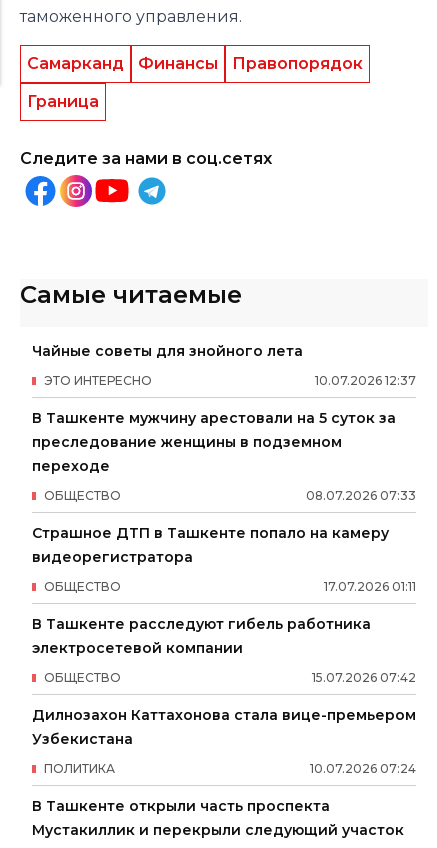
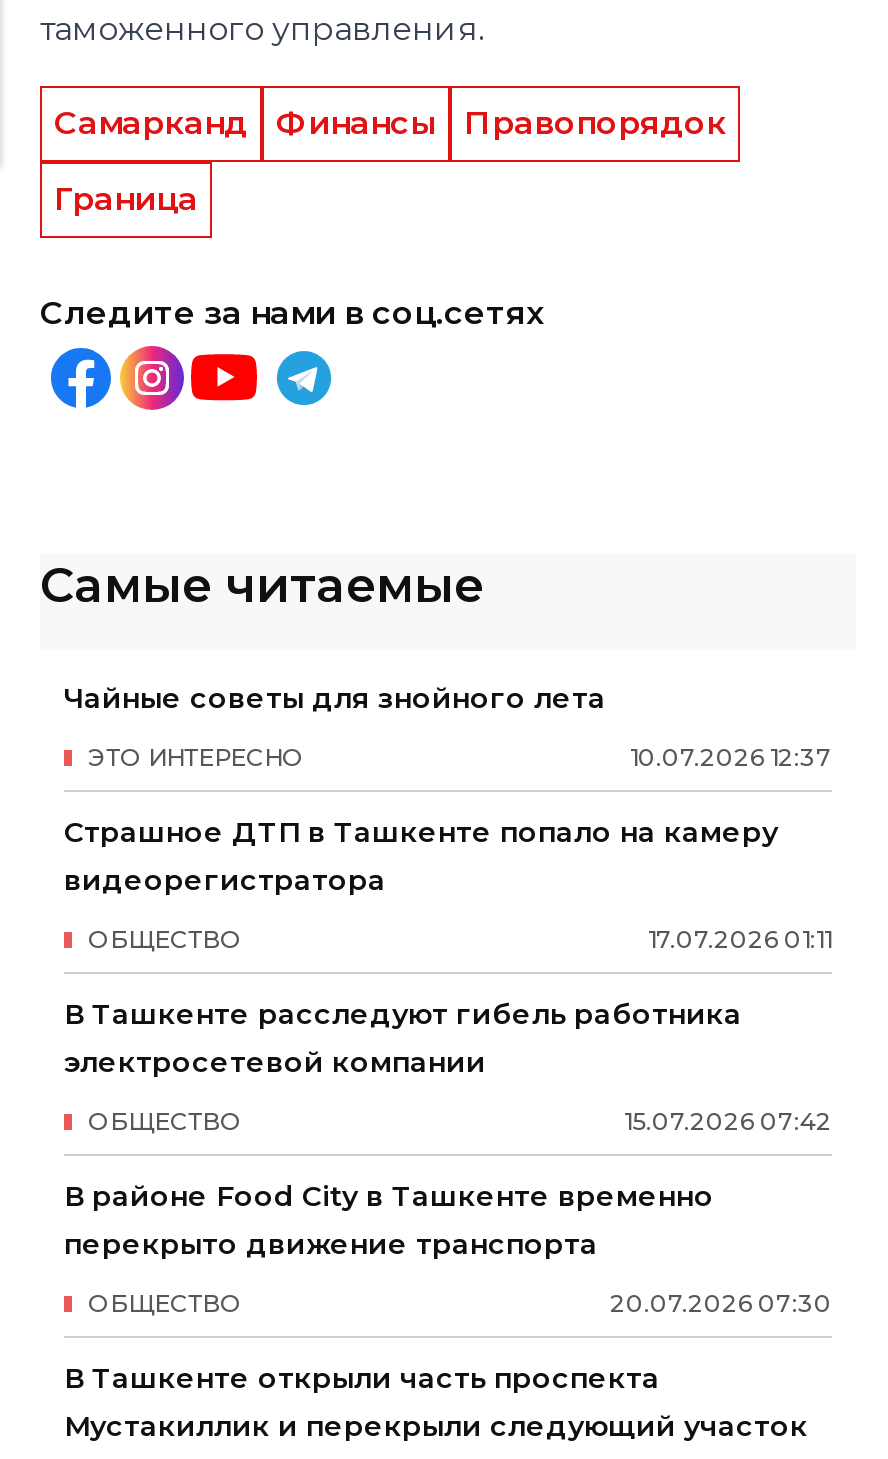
- В Ташкенте мужчину арестовали на 5 суток за
- преследование женщины в подземном
- переходе
- 08.07.2026 07:33
- ОБЩЕСТВО

- Дилнозахон Каттахонова стала вице-премьером
- Узбекистана
+ В районе Food City в Ташкенте временно
+ перекрыто движение транспорта

- 10.07.2026 07:24
- ПОЛИТИКА
+ 20.07.2026 07:30
+ ОБЩЕСТВО
